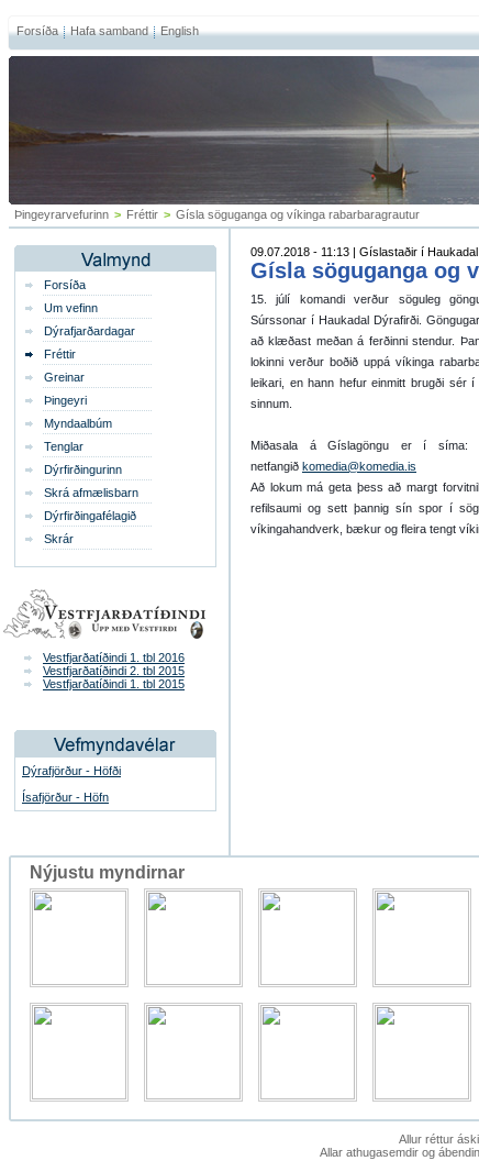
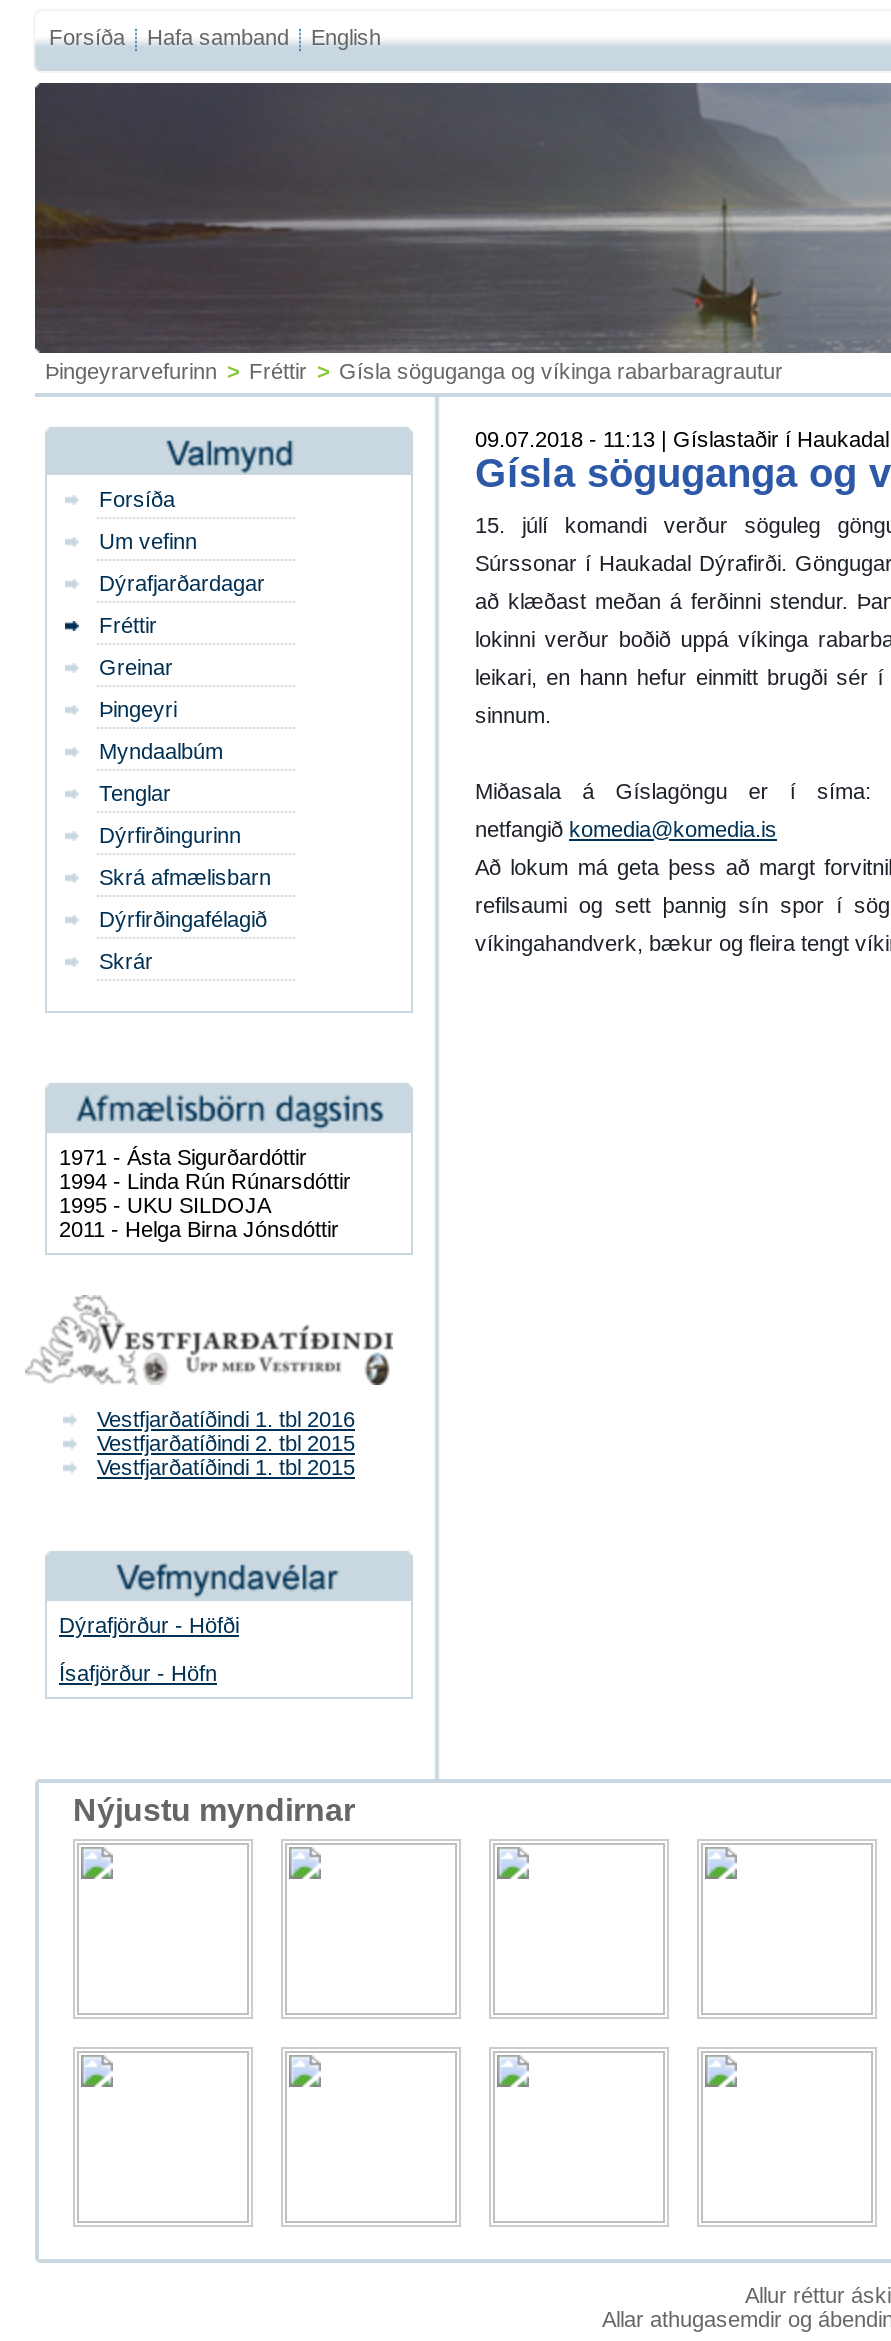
+ [image]
+ 1971 - Ásta Sigurðardóttir
+ 1994 - Linda Rún Rúnarsdóttir
+ 1995 - UKU SILDOJA
+ 2011 - Helga Birna Jónsdóttir
